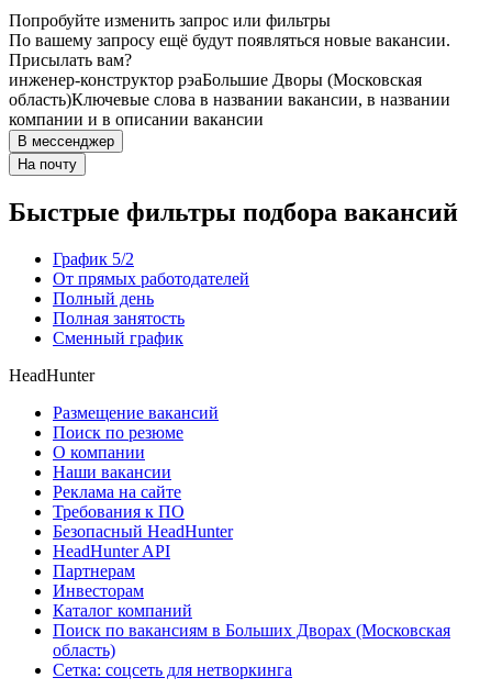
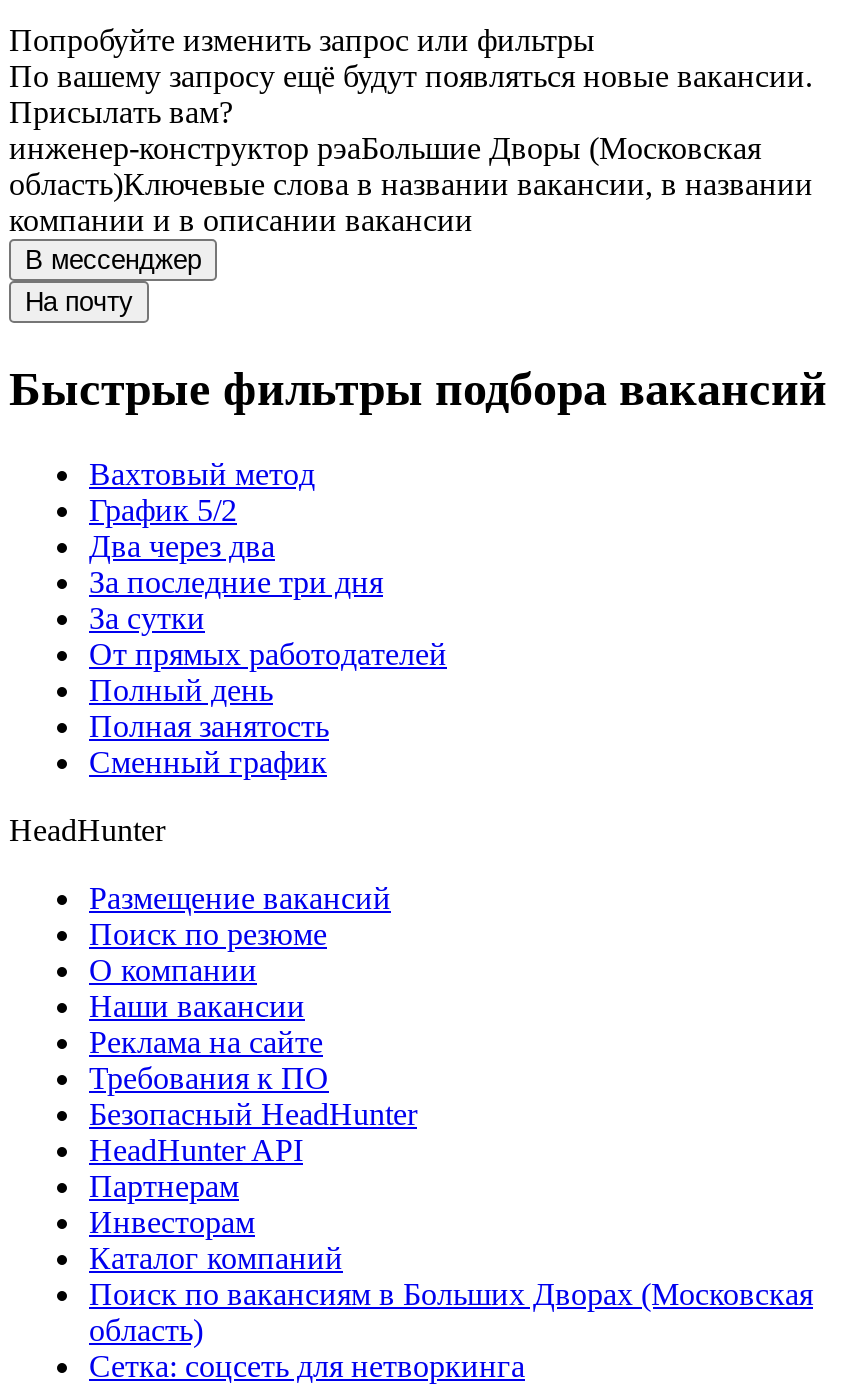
+ Вахтовый метод

+ Два через два
+ За последние три дня
+ За сутки
